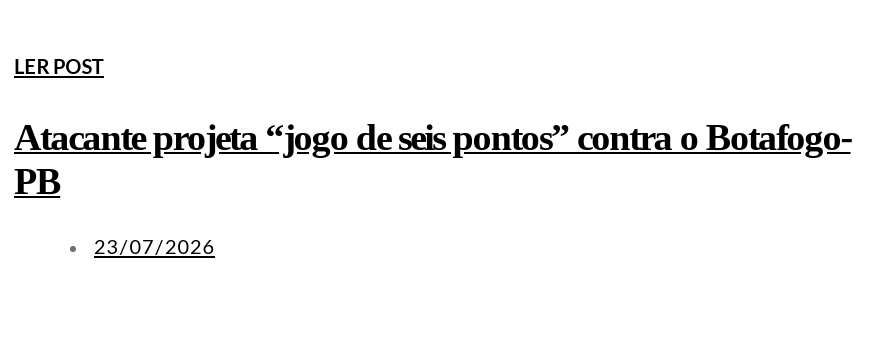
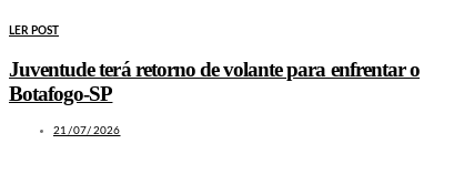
- Atacante projeta “jogo de seis pontos” contra o Botafogo-
- PB
+ Juventude terá retorno de volante para enfrentar o
+ Botafogo-SP

- 23/07/2026
+ 21/07/2026
